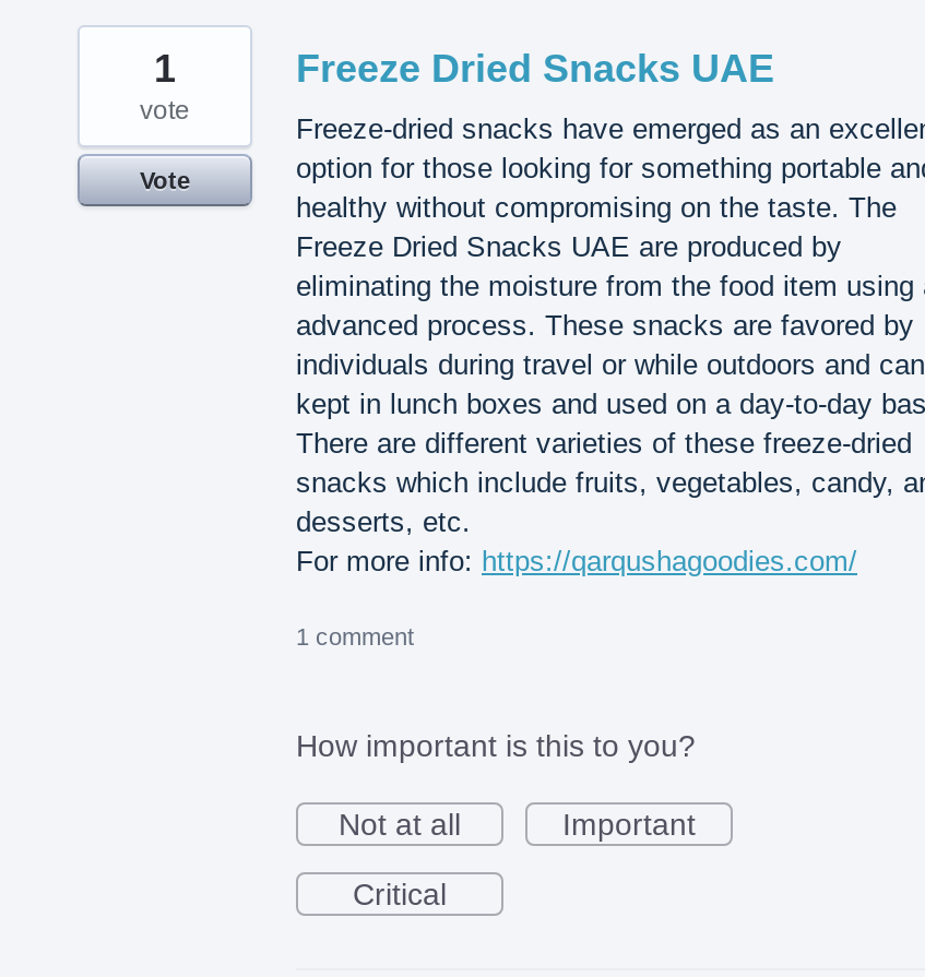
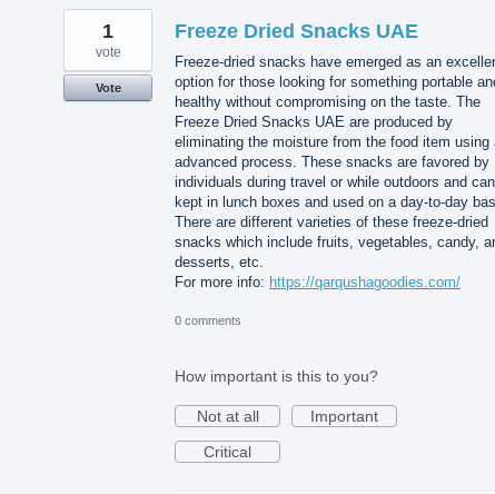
- 1 comment
+ 0 comments
